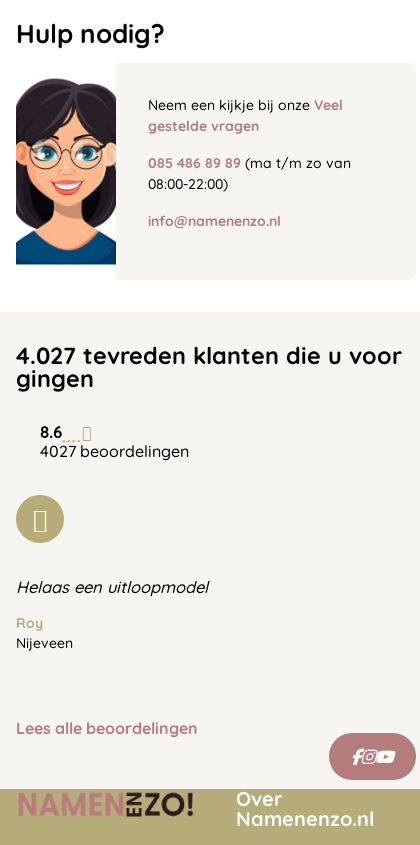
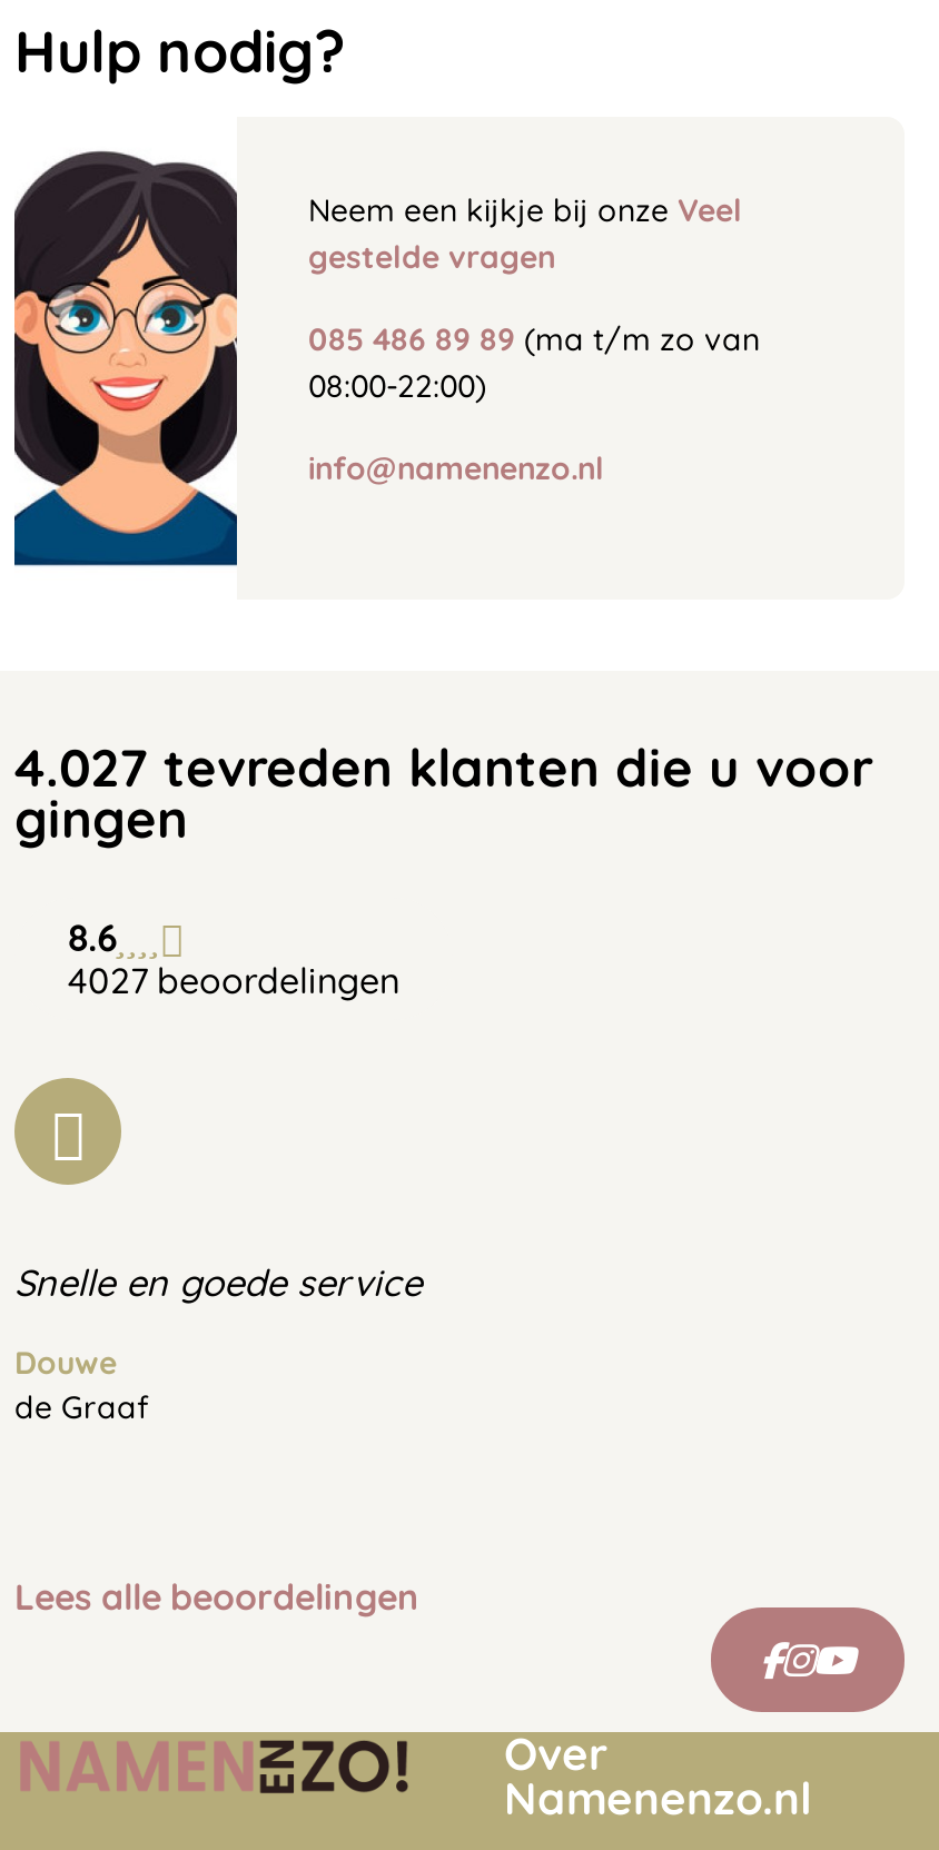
- Helaas een uitloopmodel
+ Snelle en goede service

- Roy
- Nijeveen
+ Douwe
+ de Graaf
